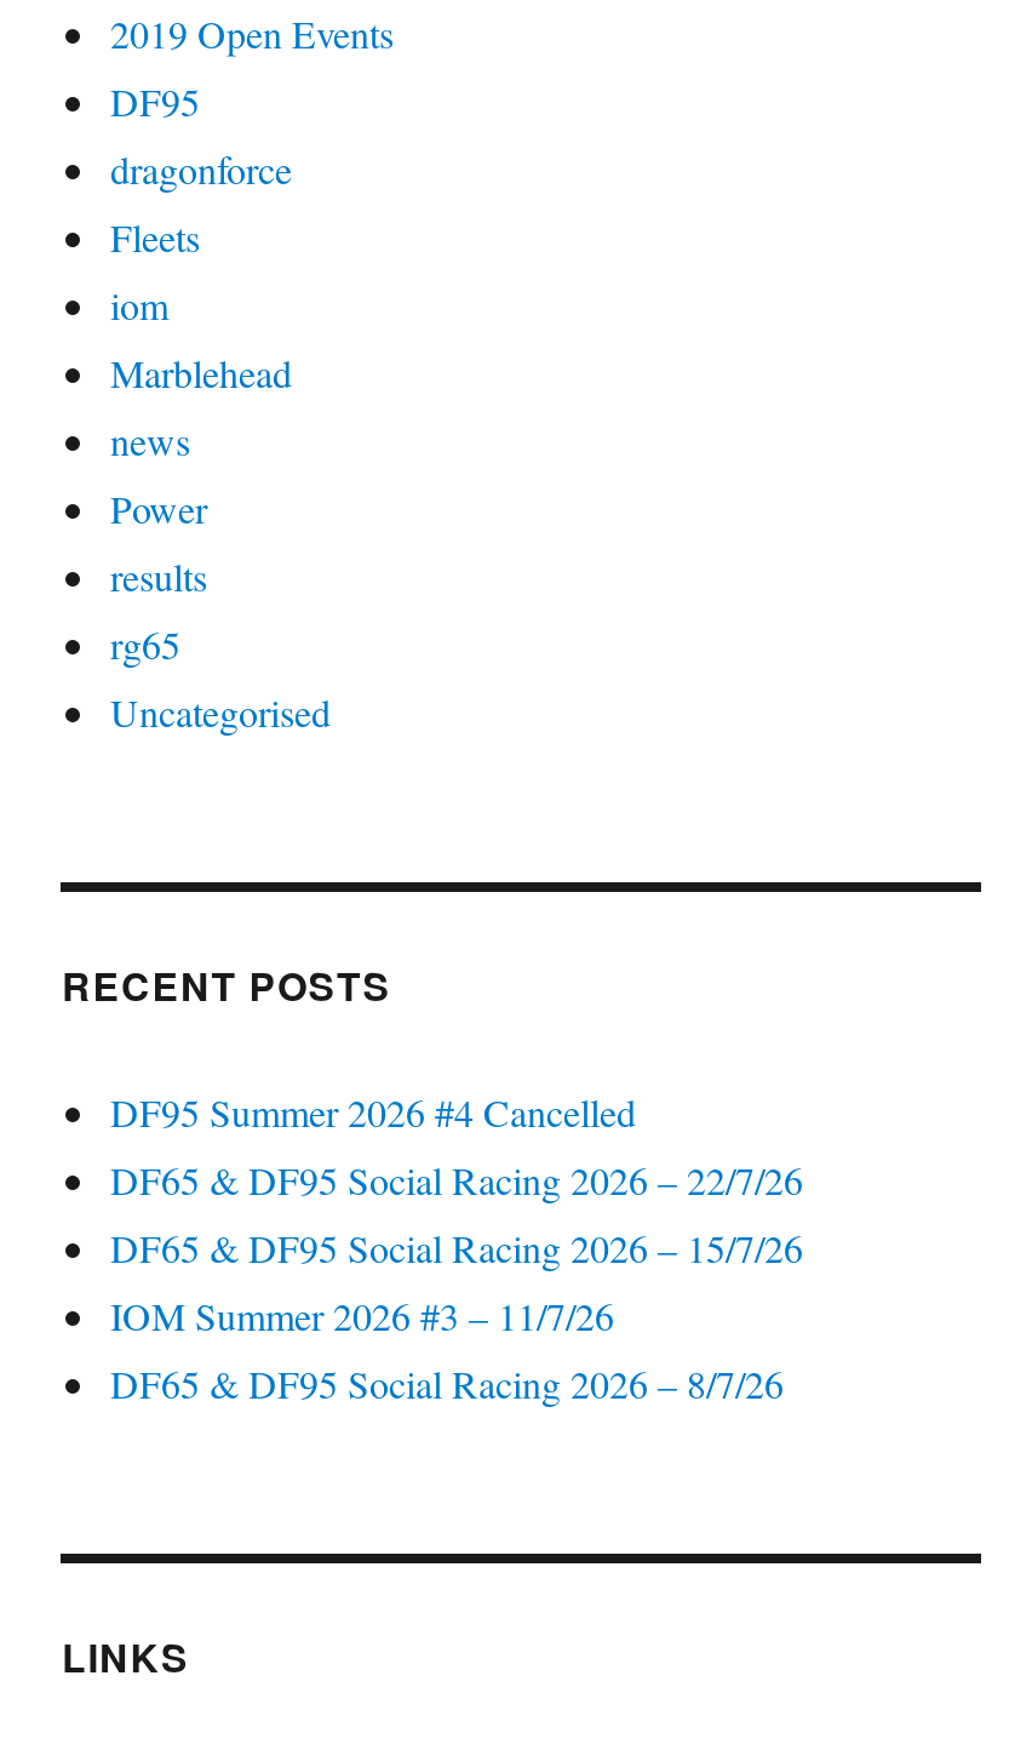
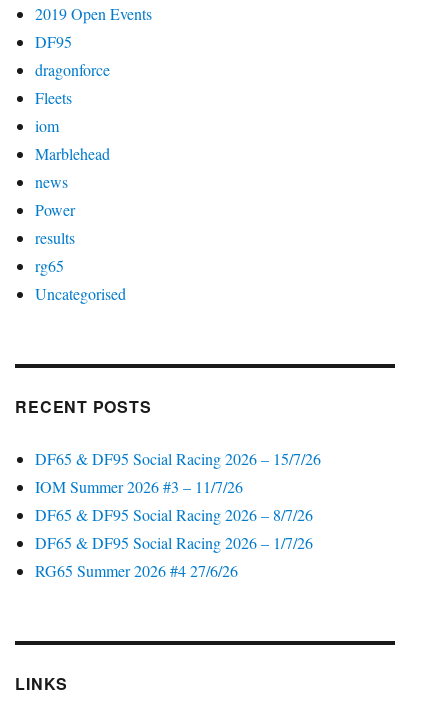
- DF95 Summer 2026 #4 Cancelled
- DF65 & DF95 Social Racing 2026 – 22/7/26

moved up: DF65 & DF95 Social Racing 2026 – 15/7/26 | IOM Summer 2026 #3 – 11/7/26 | DF65 & DF95 Social Racing 2026 – 8/7/26

+ DF65 & DF95 Social Racing 2026 – 1/7/26
+ RG65 Summer 2026 #4 27/6/26
